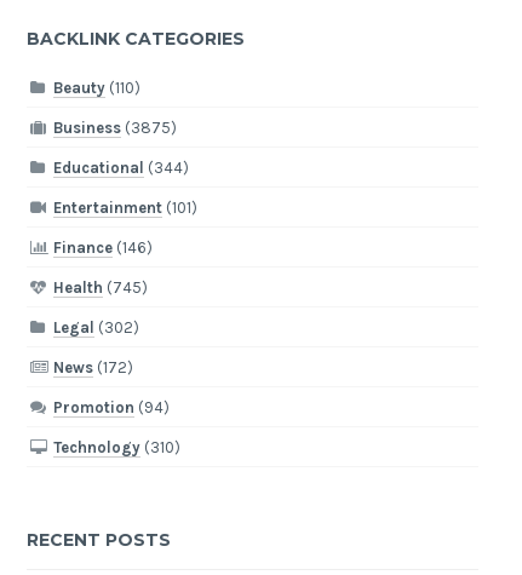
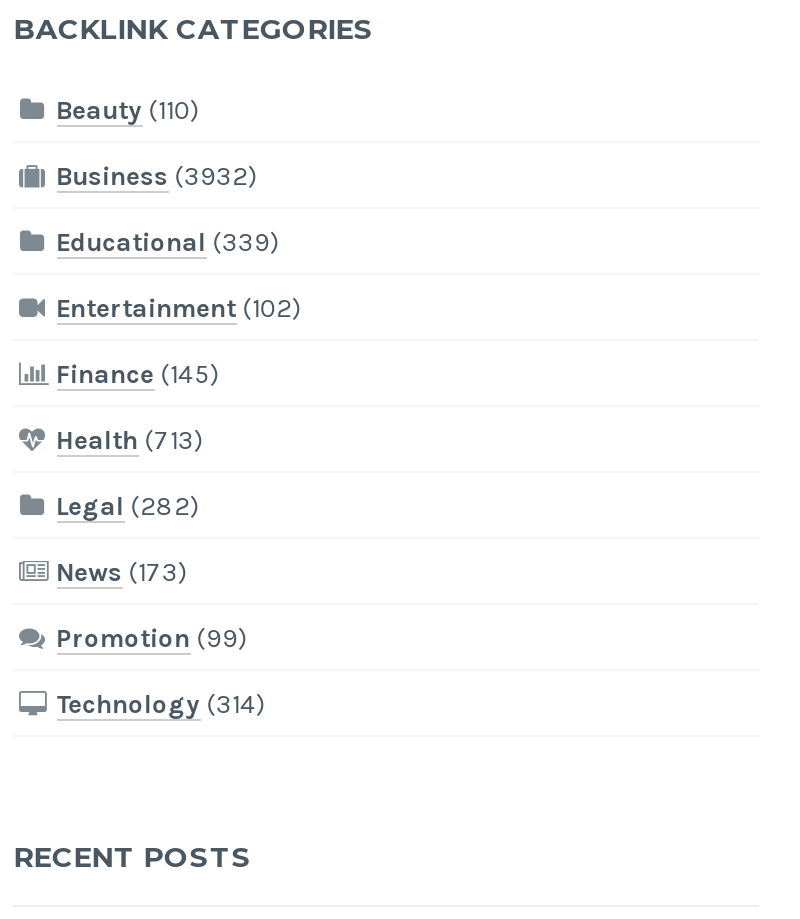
- Business (3875)
+ Business (3932)

- Educational (344)
+ Educational (339)

- Entertainment (101)
+ Entertainment (102)

- Finance (146)
+ Finance (145)

- Health (745)
+ Health (713)

- Legal (302)
+ Legal (282)

- News (172)
+ News (173)

- Promotion (94)
+ Promotion (99)

- Technology (310)
+ Technology (314)
